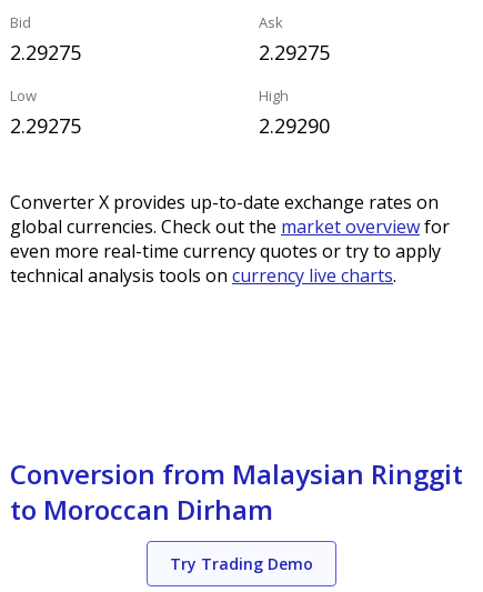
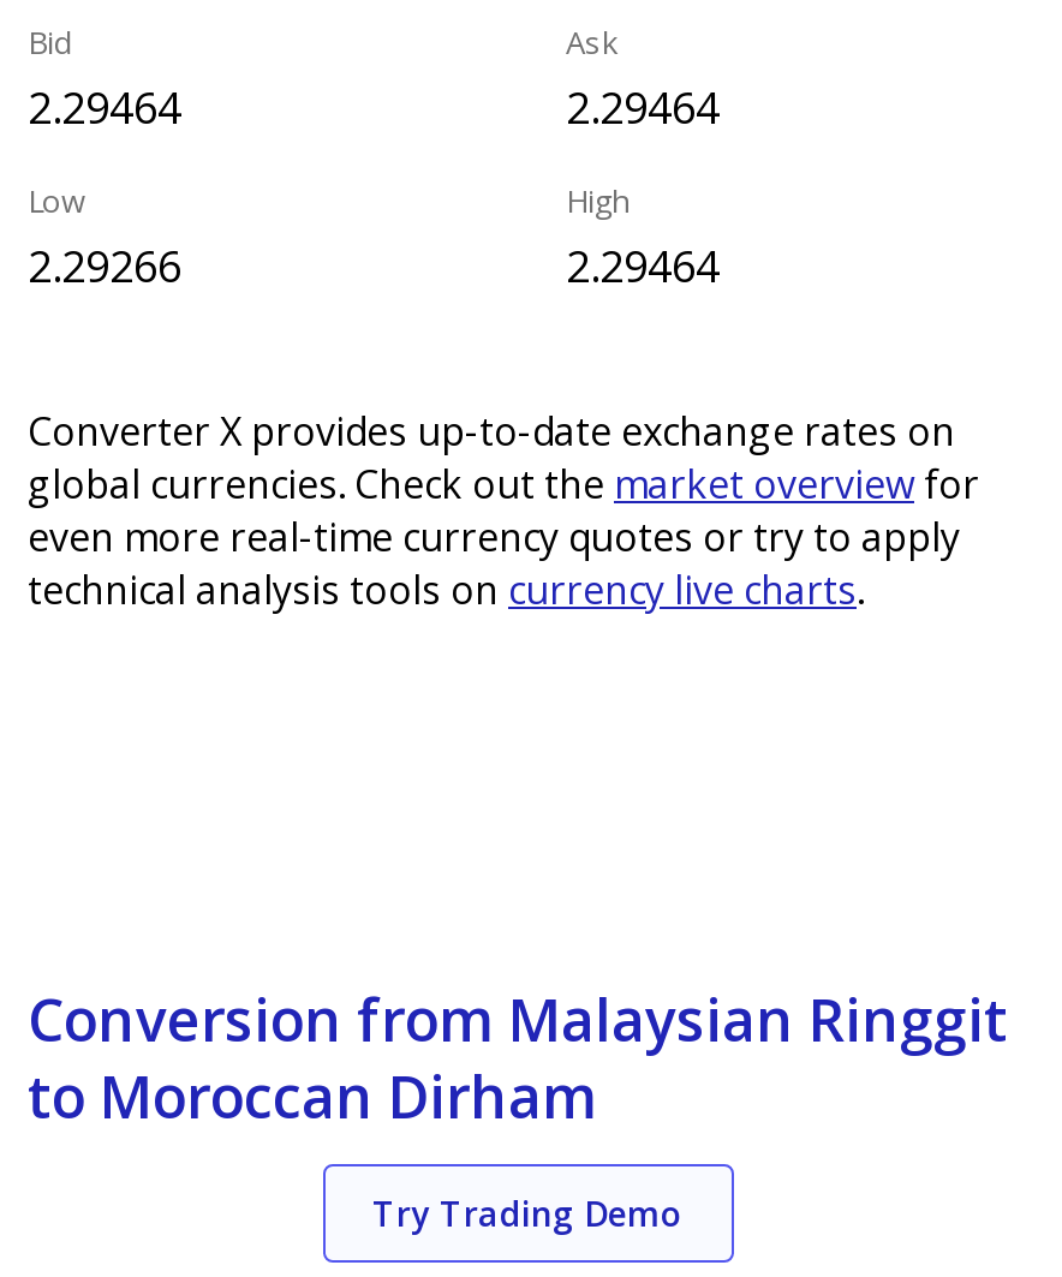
- 2.29275
+ 2.29464

- 2.29275
+ 2.29464

- 2.29275
+ 2.29266

- 2.29290
+ 2.29464
